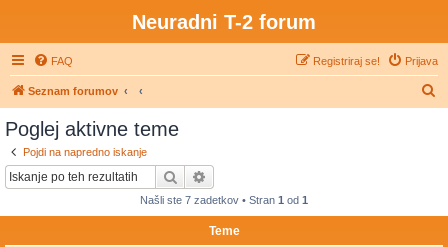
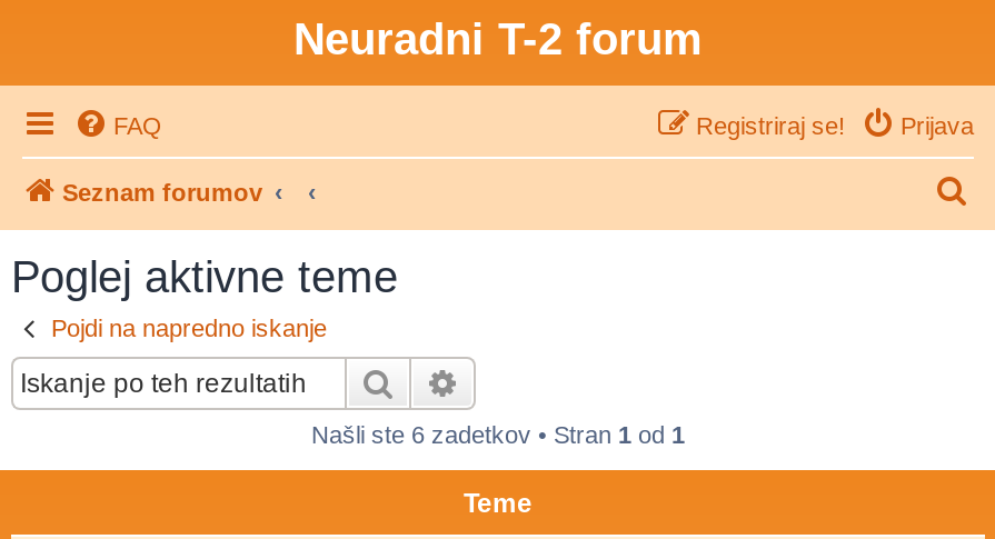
- Našli ste 7 zadetkov • Stran 1 od 1
+ Našli ste 6 zadetkov • Stran 1 od 1
